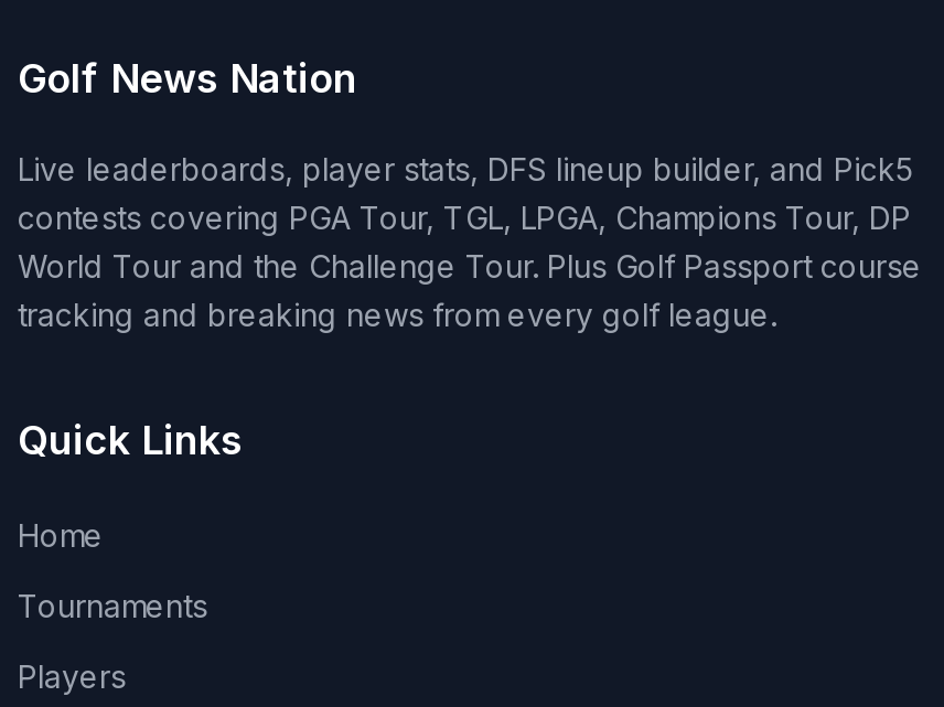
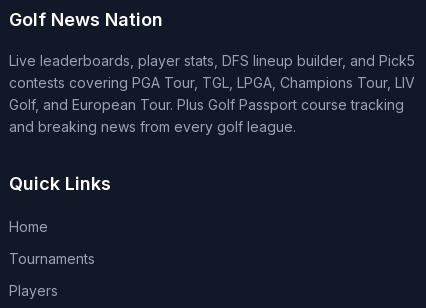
- contests covering PGA Tour, TGL, LPGA, Champions Tour, DP
- World Tour and the Challenge Tour. Plus Golf Passport course
- tracking and breaking news from every golf league.
+ contests covering PGA Tour, TGL, LPGA, Champions Tour, LIV
+ Golf, and European Tour. Plus Golf Passport course tracking
+ and breaking news from every golf league.
